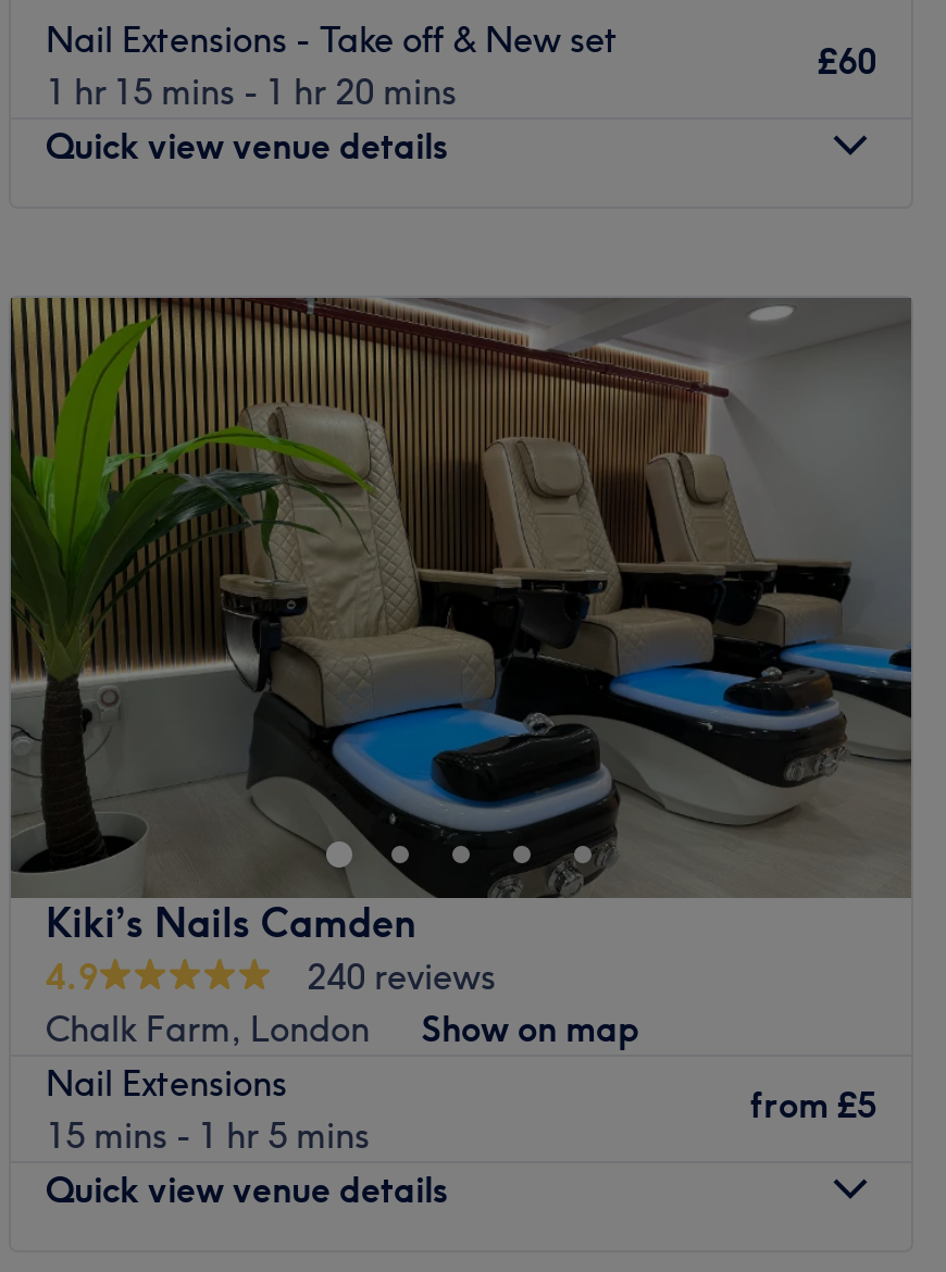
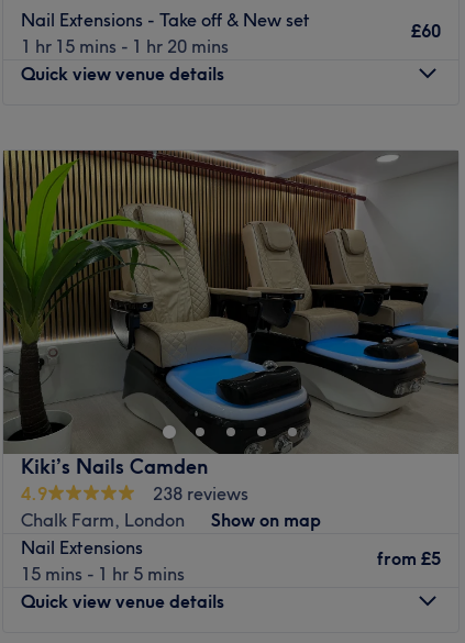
- 240 reviews
+ 238 reviews
